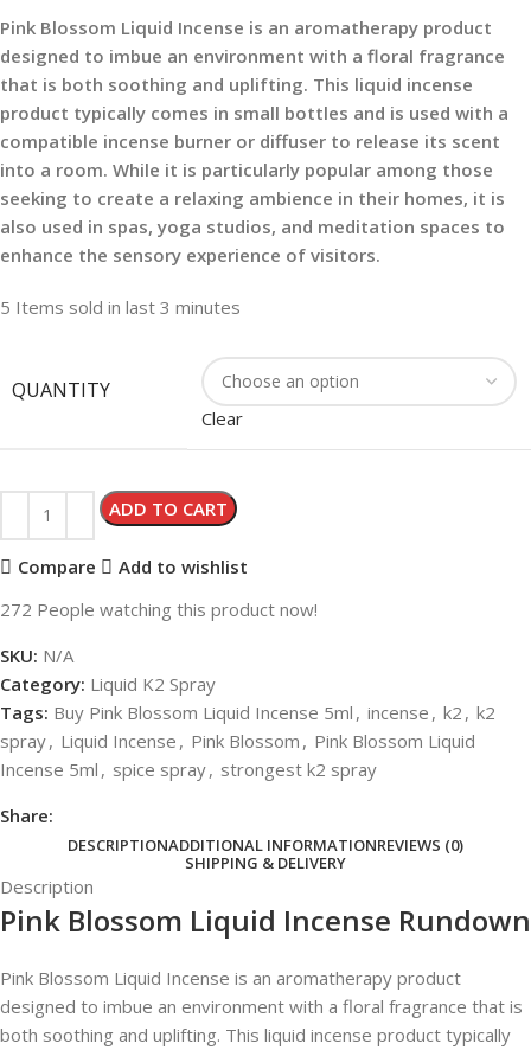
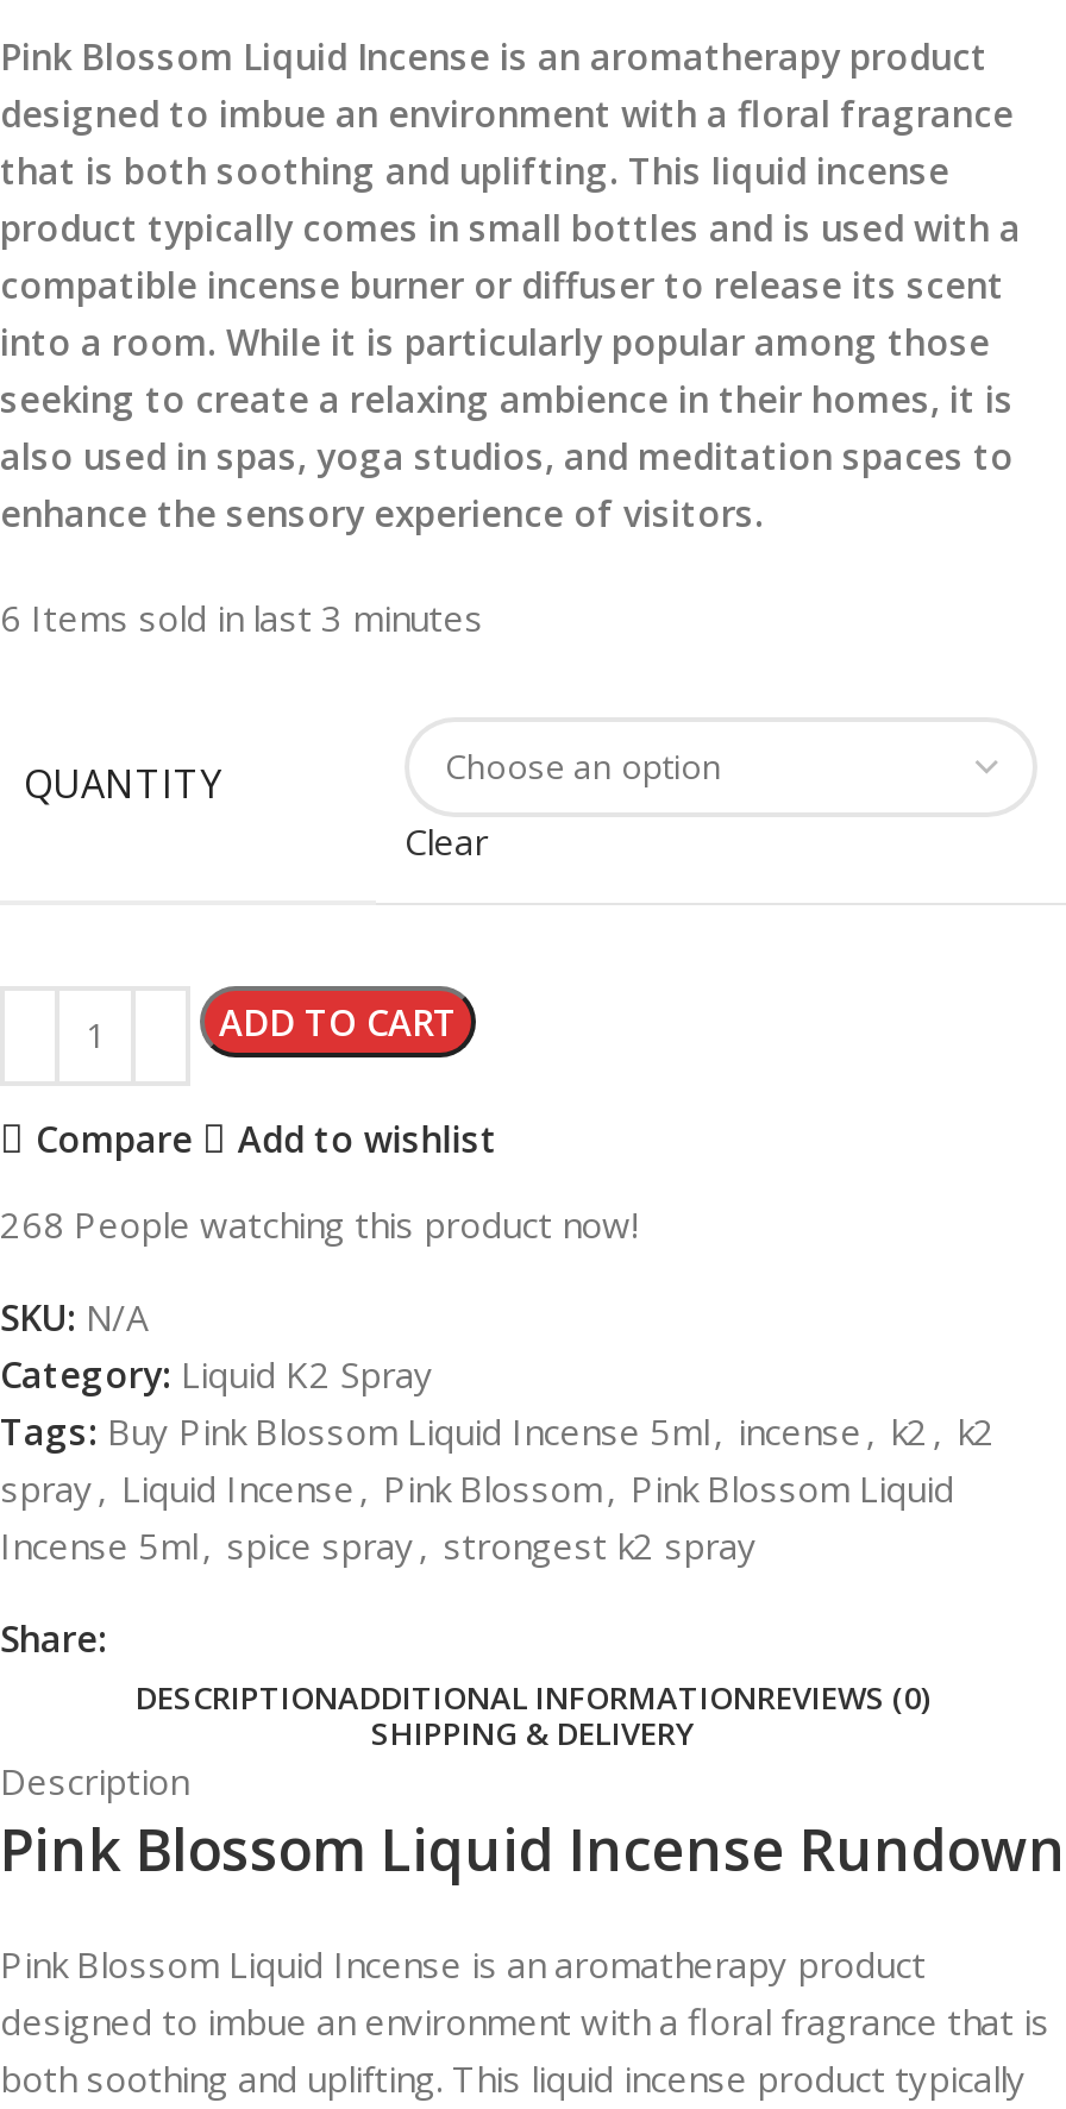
- 5 Items sold in last 3 minutes
+ 6 Items sold in last 3 minutes

- 272 People watching this product now!
+ 268 People watching this product now!
